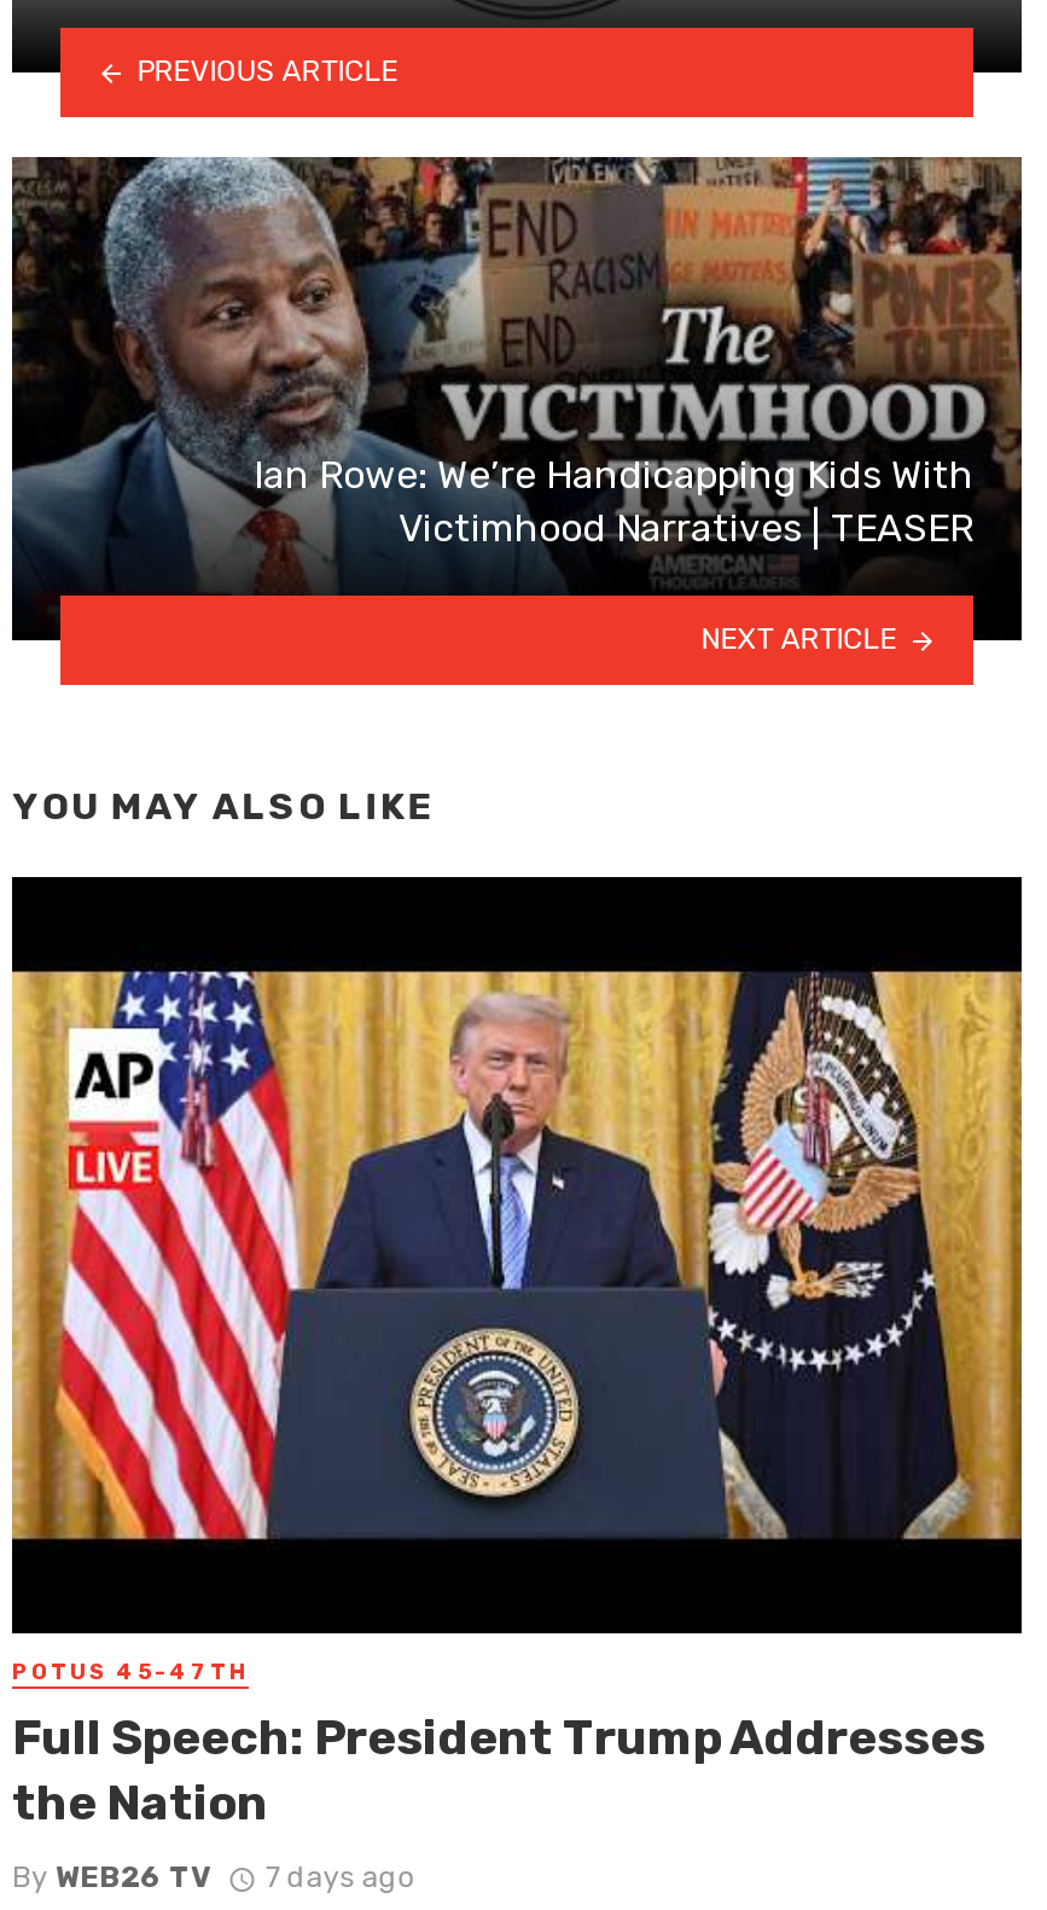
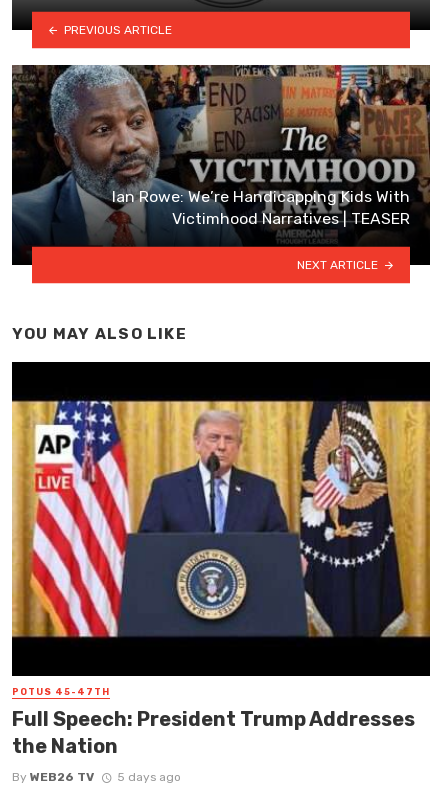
- By WEB26 TV 7 days ago
+ By WEB26 TV 5 days ago
